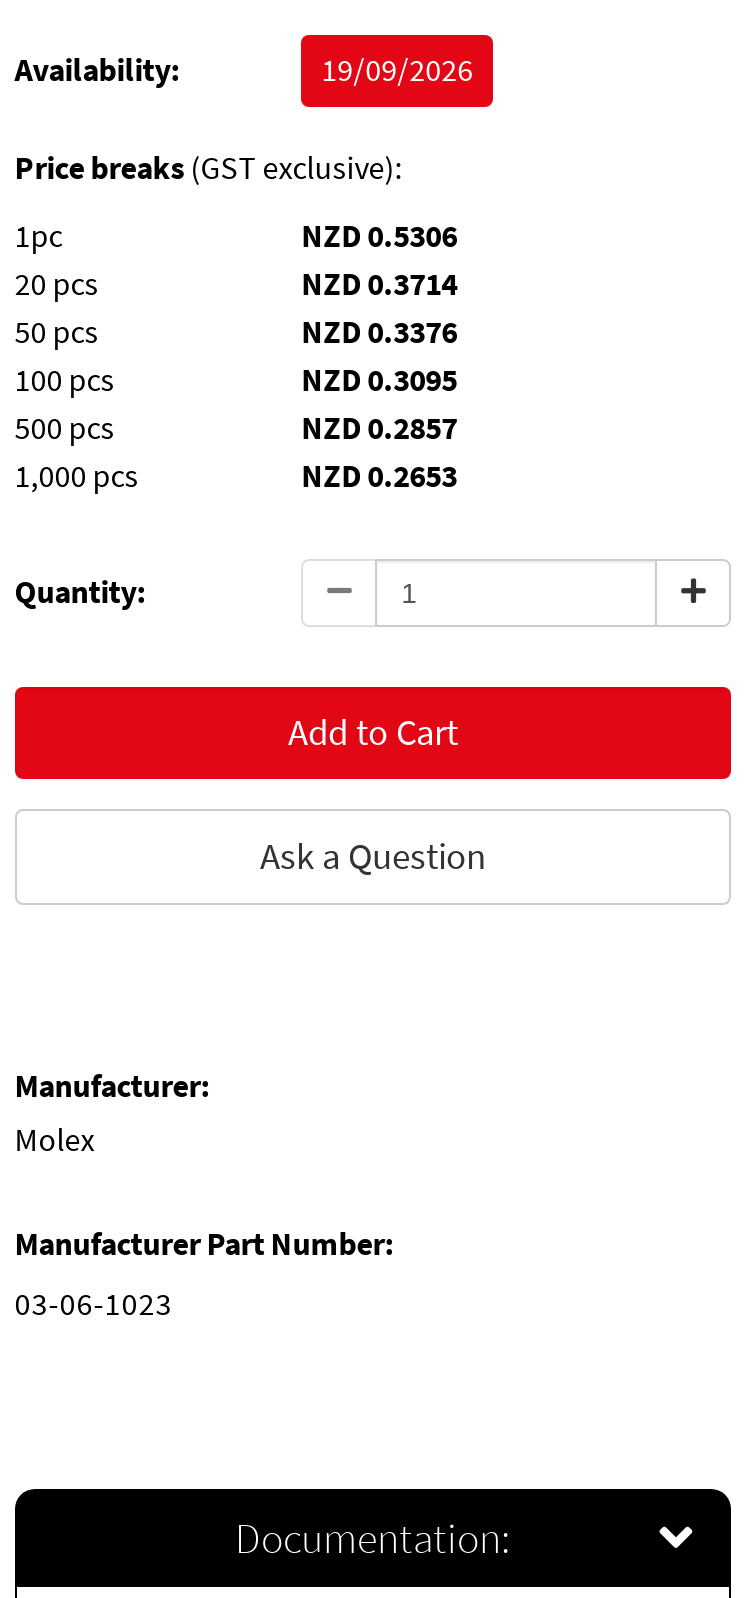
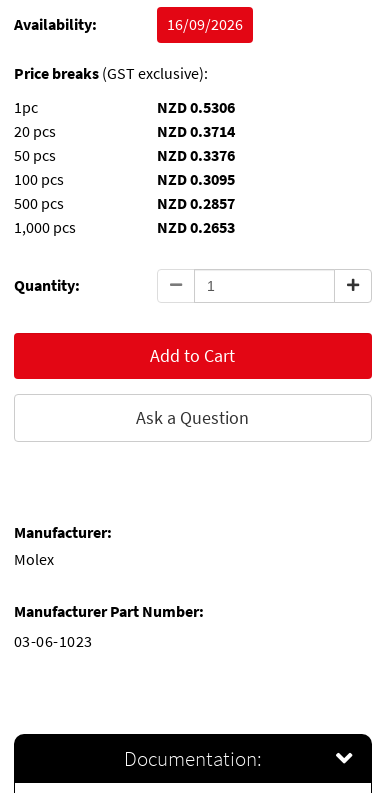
- 19/09/2026
+ 16/09/2026
